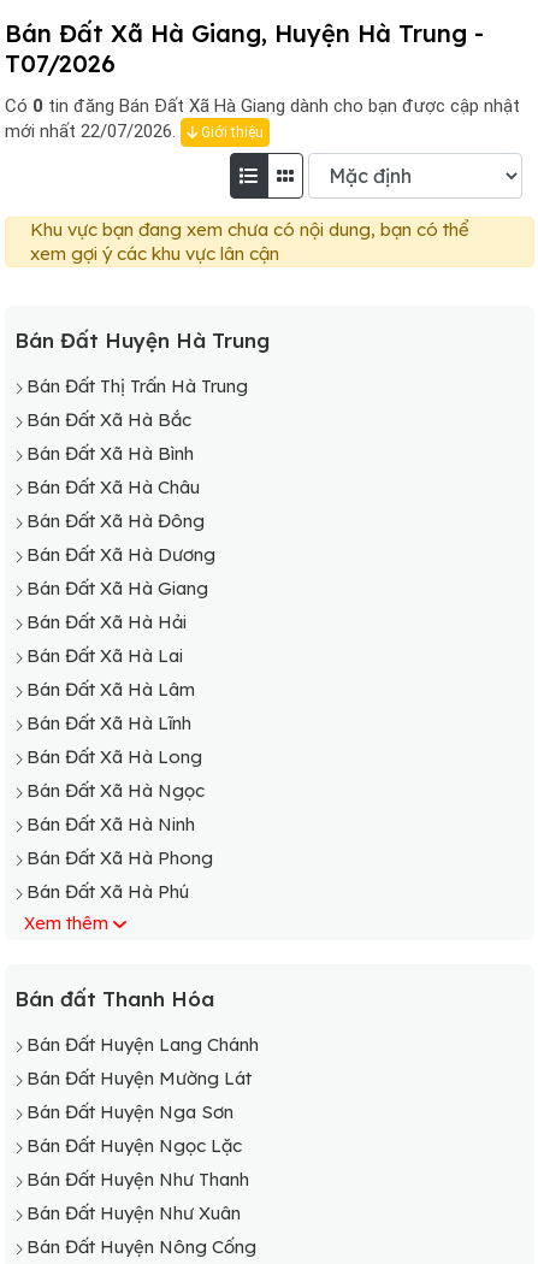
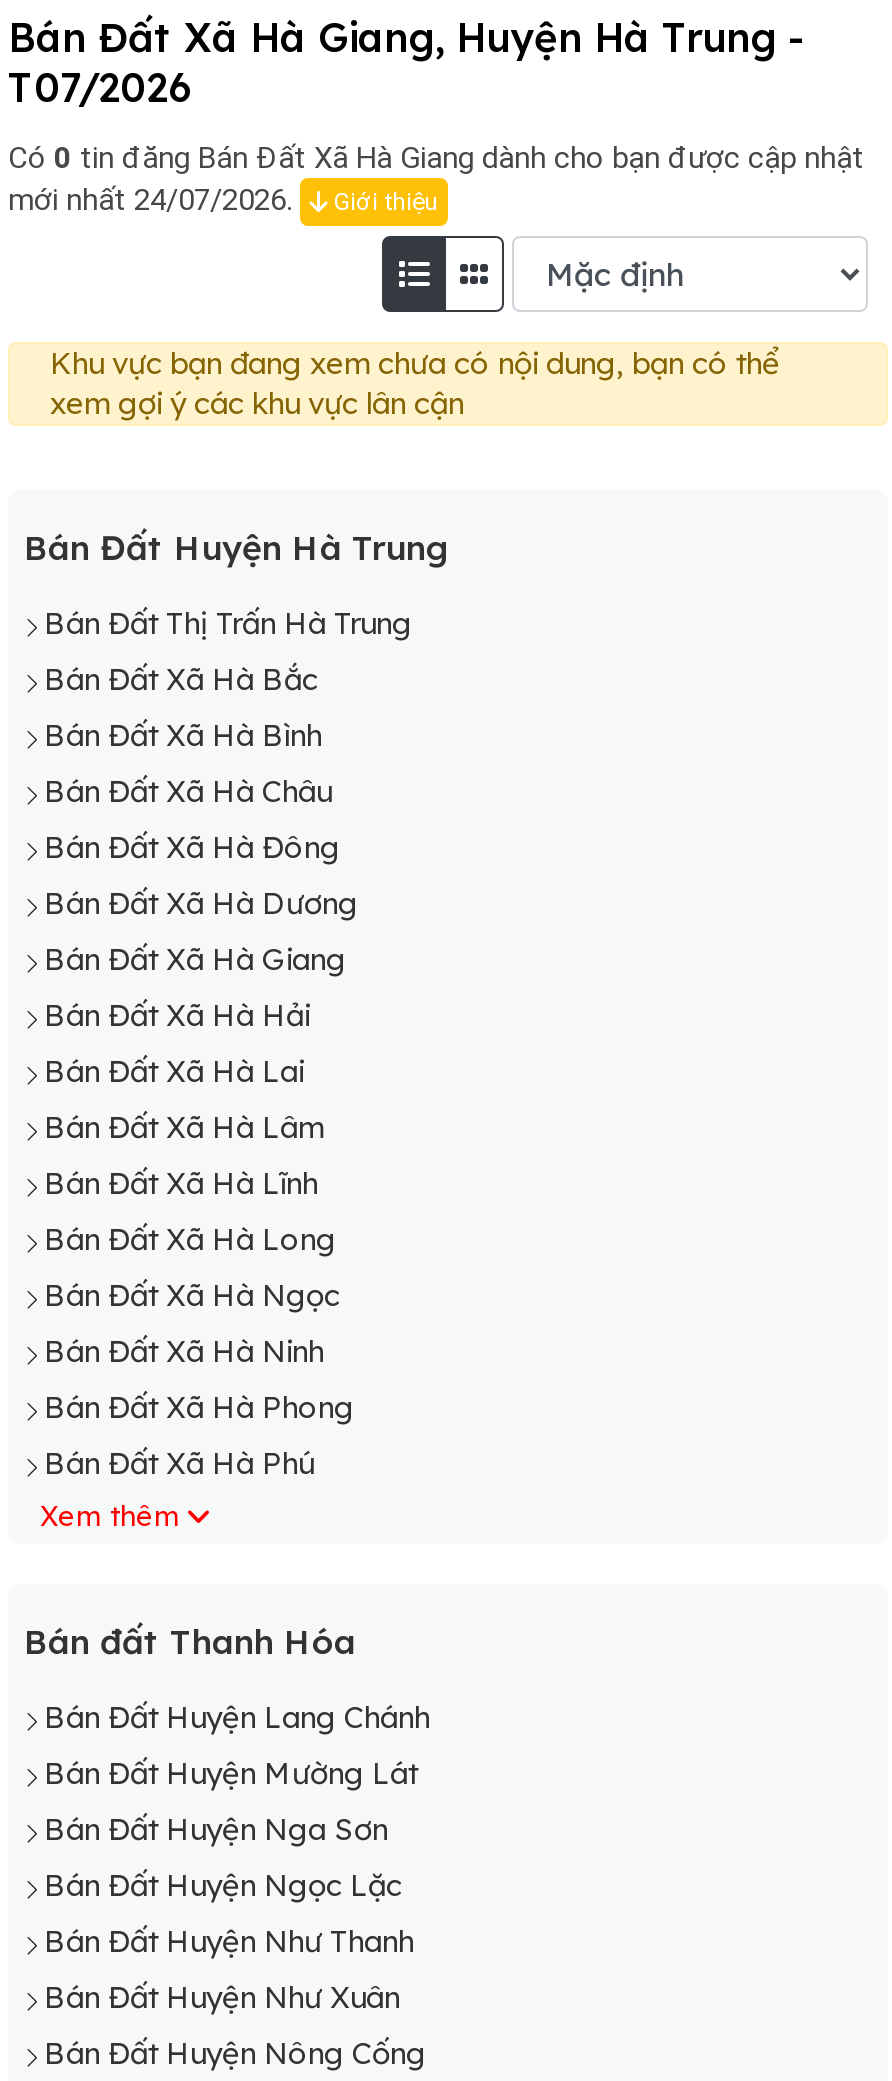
- mới nhất 22/07/2026. Giới thiệu
+ mới nhất 24/07/2026. Giới thiệu
